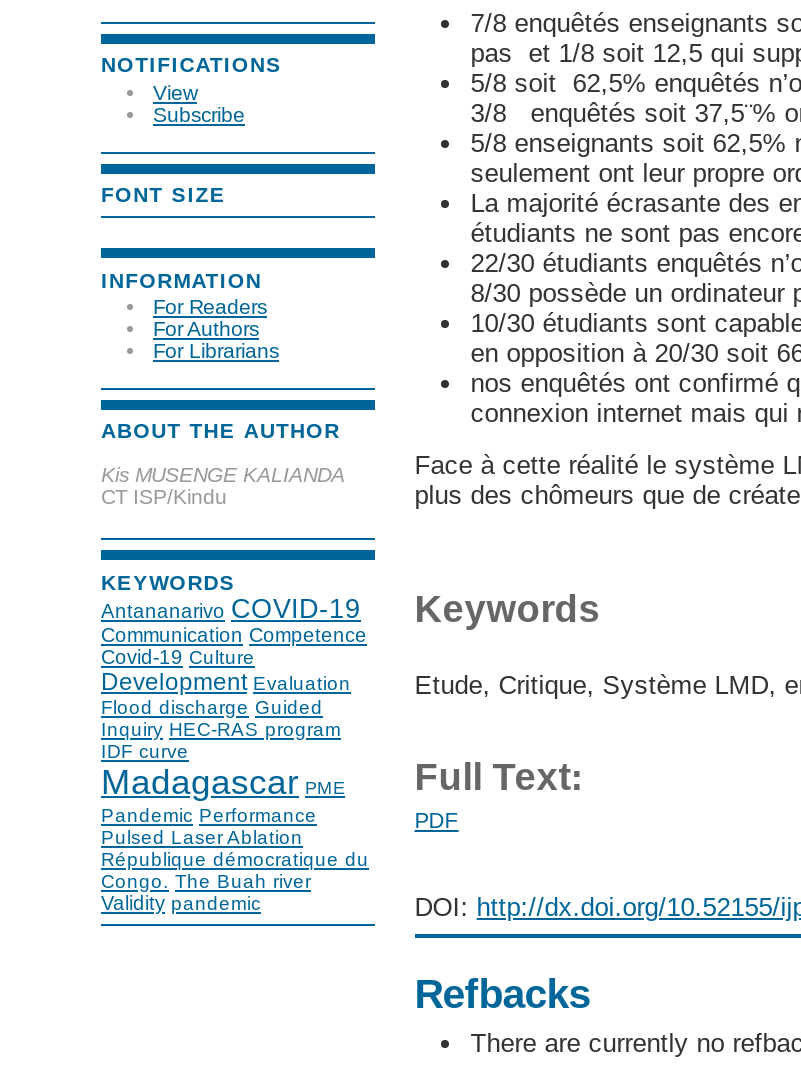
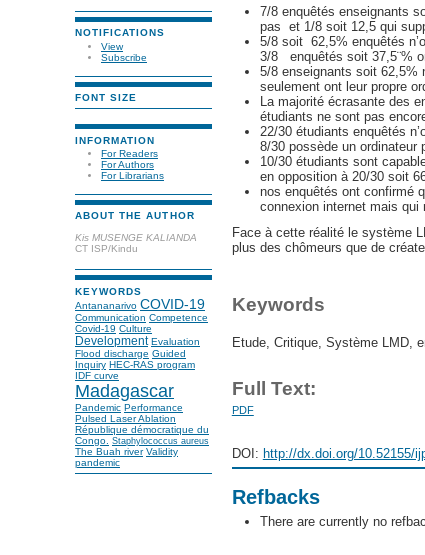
- Madagascar PME
+ Madagascar

- Congo. The Buah river
- Validity pandemic
+ Congo. Staphylococcus aureus
+ The Buah river Validity
+ pandemic
